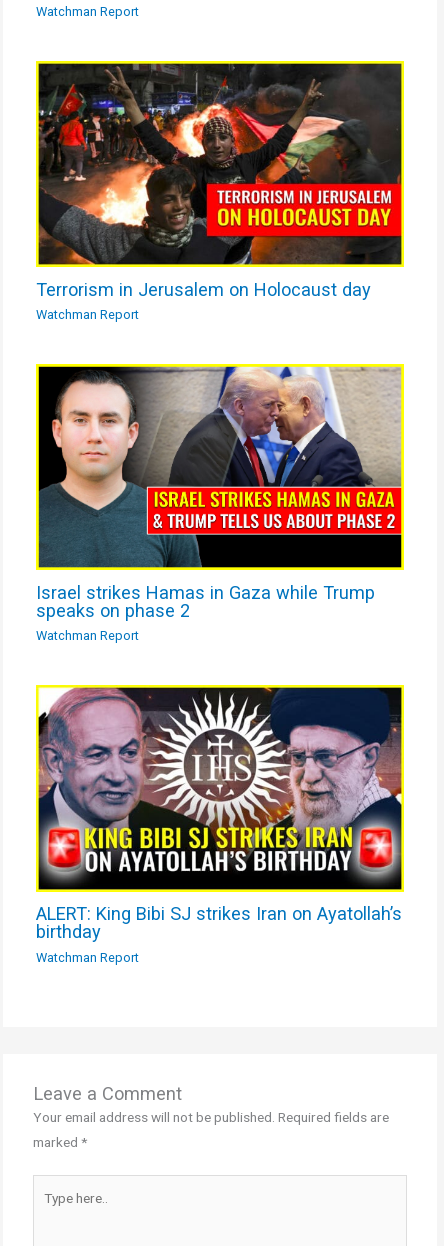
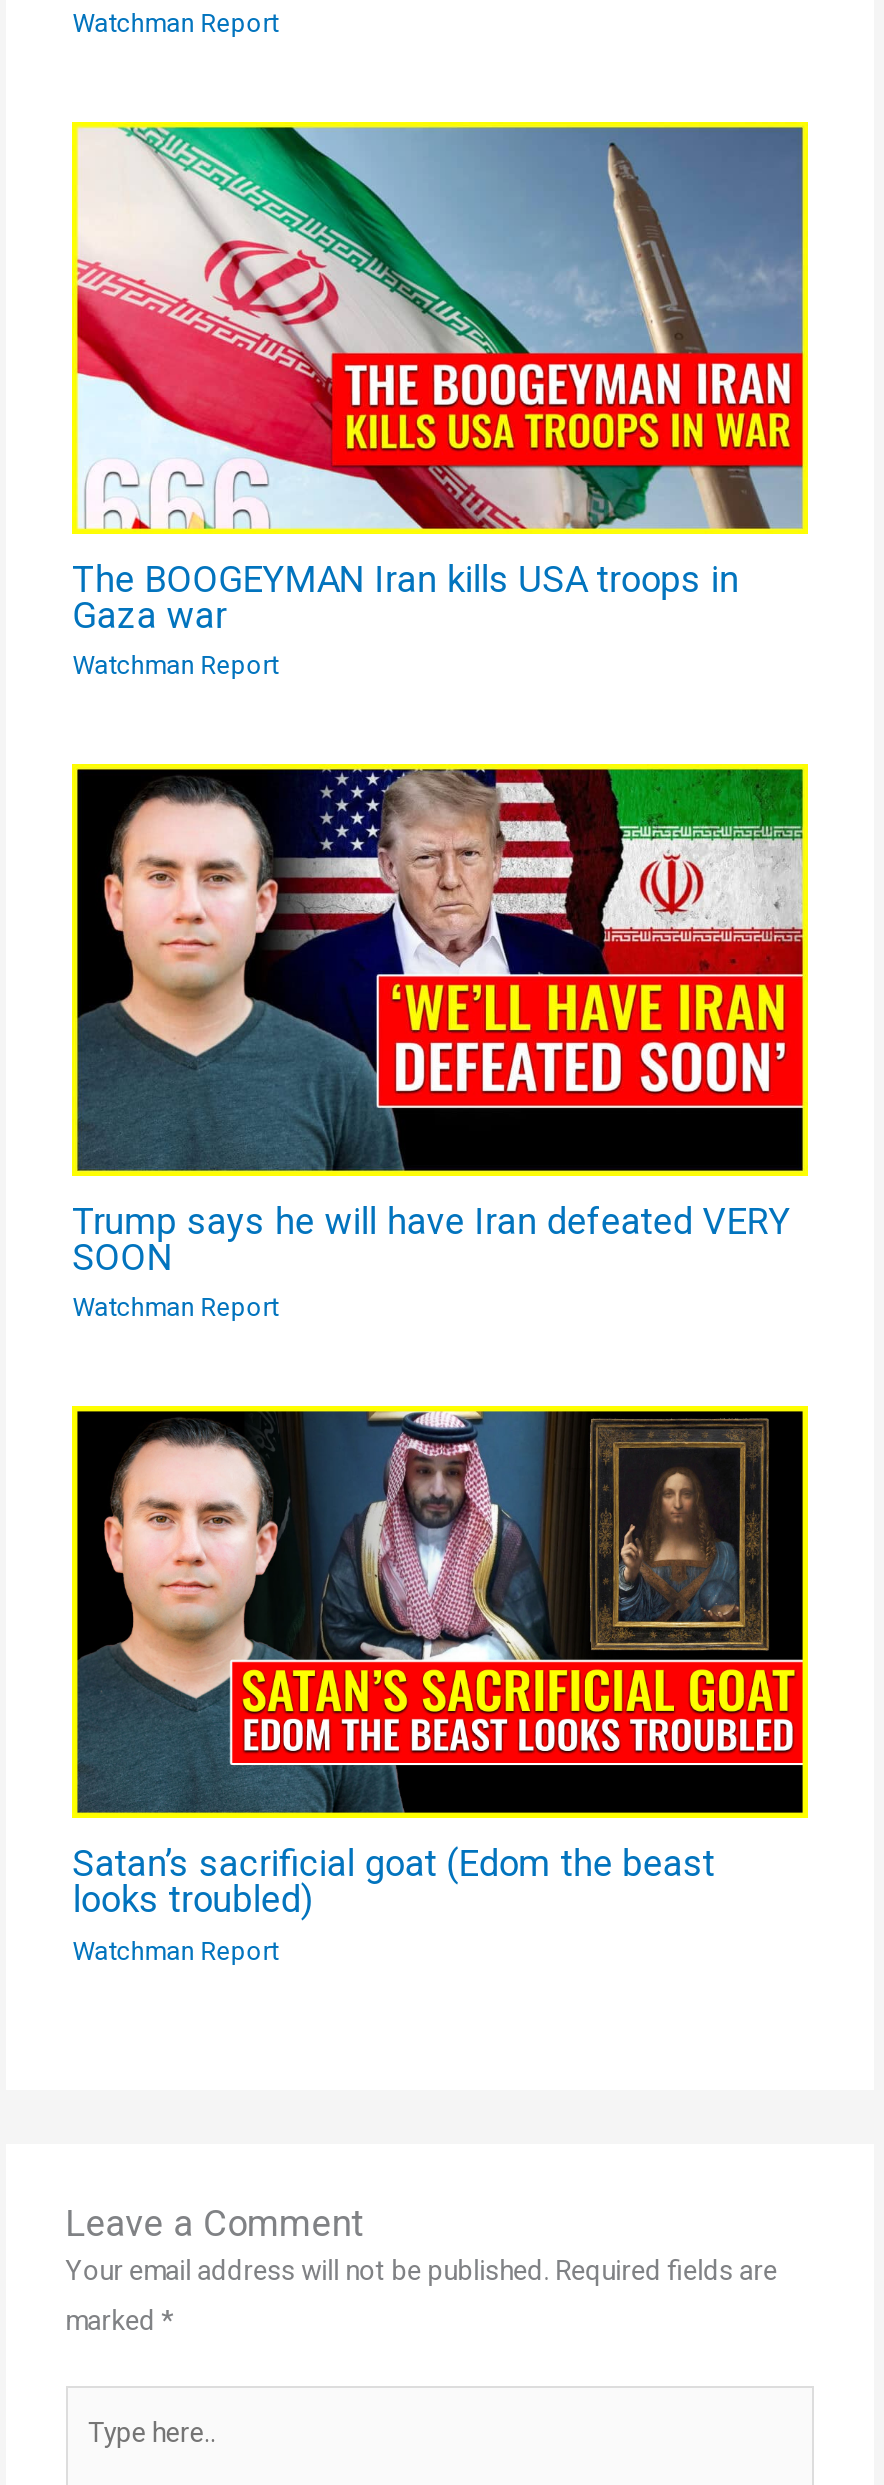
- [image]
- Terrorism in Jerusalem on Holocaust day
+ [image]
+ The BOOGEYMAN Iran kills USA troops in
+ Gaza war

- [image]
+ [image]

- Israel strikes Hamas in Gaza while Trump
- speaks on phase 2
+ Trump says he will have Iran defeated VERY
+ SOON

- [image]
- ALERT: King Bibi SJ strikes Iran on Ayatollah’s
- birthday
+ [image]
+ Satan’s sacrificial goat (Edom the beast
+ looks troubled)
